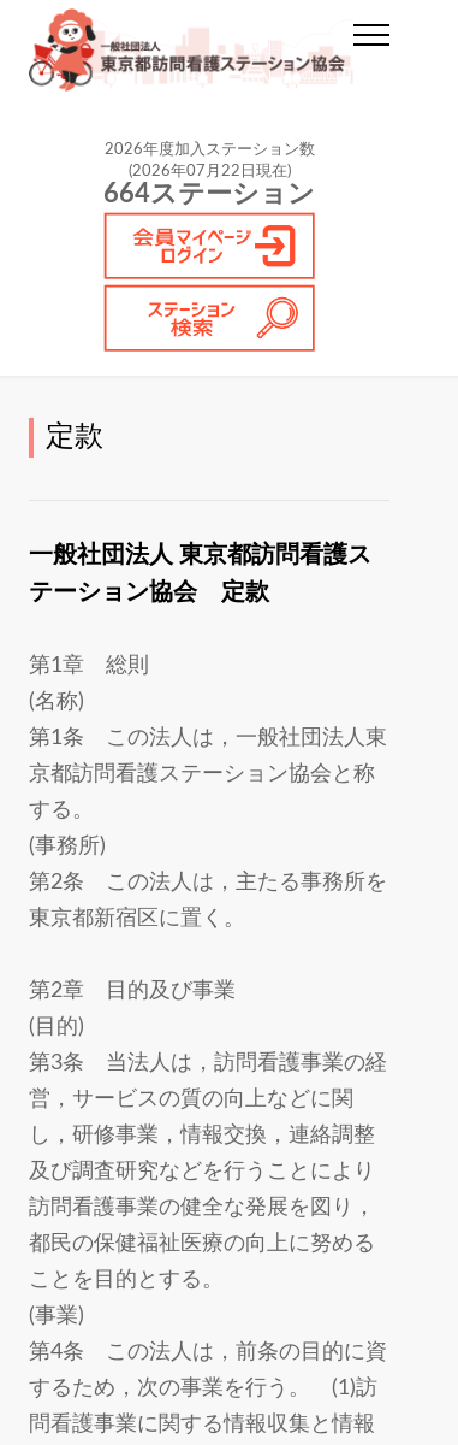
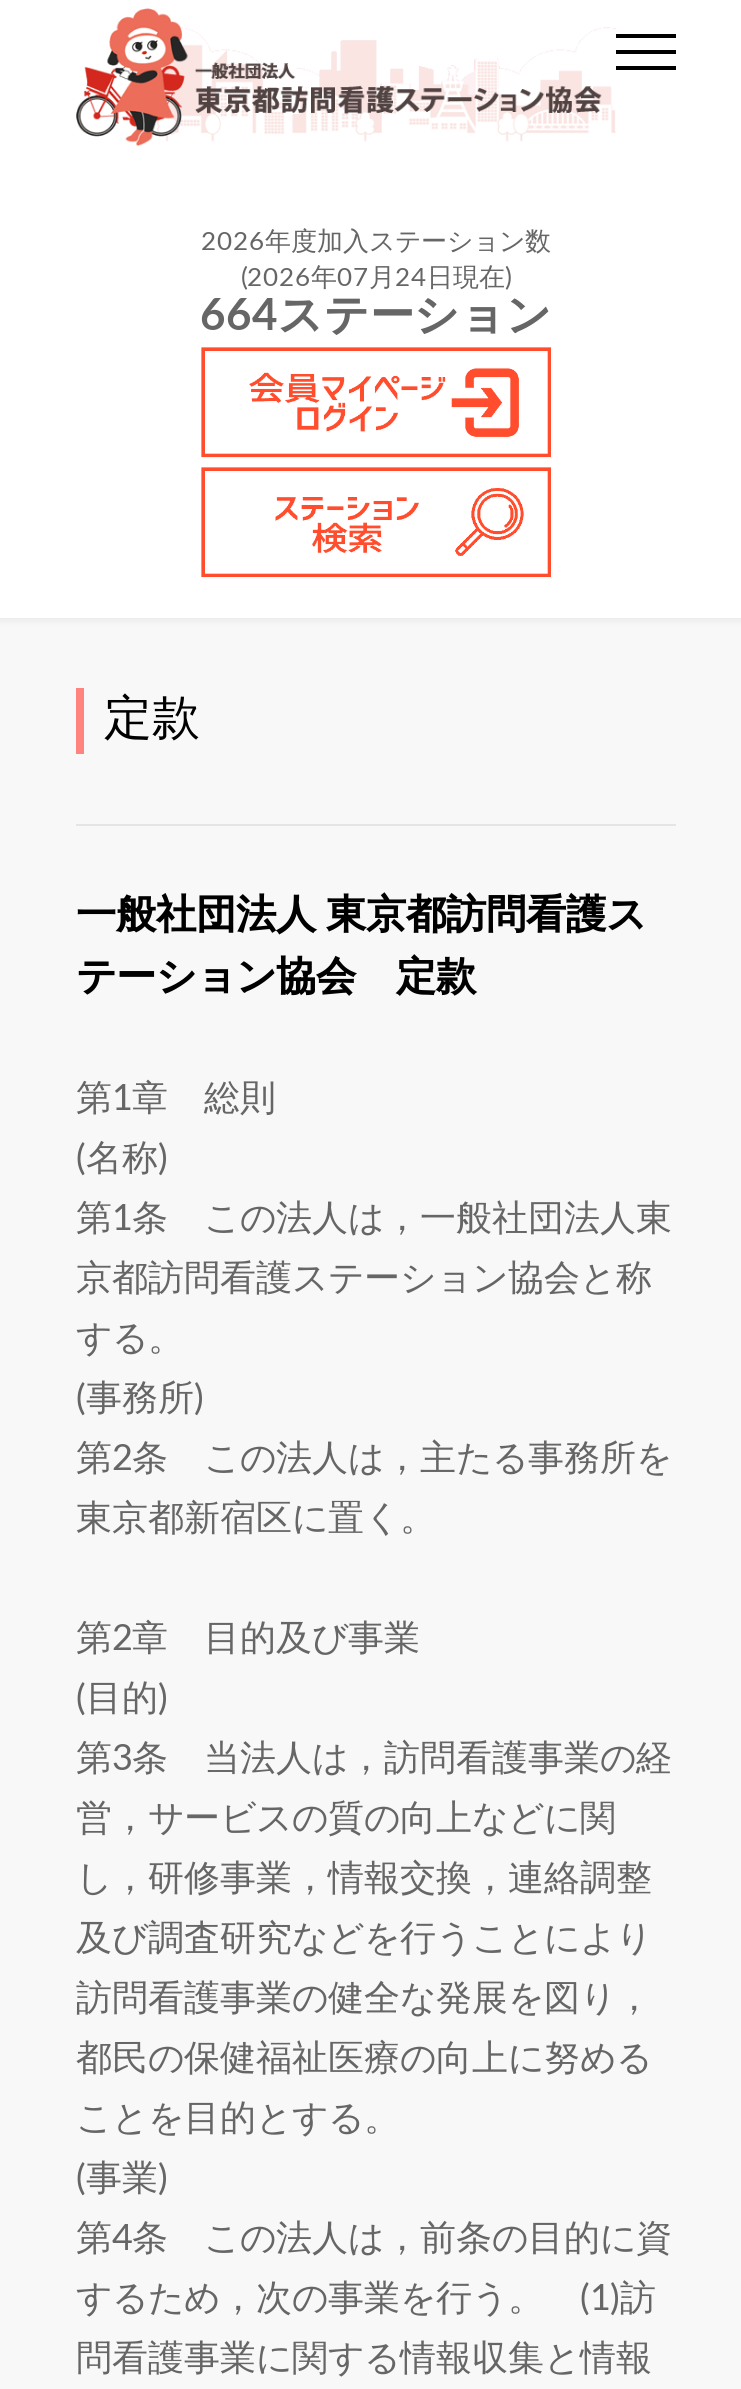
- (2026年07月22日現在)
+ (2026年07月24日現在)
